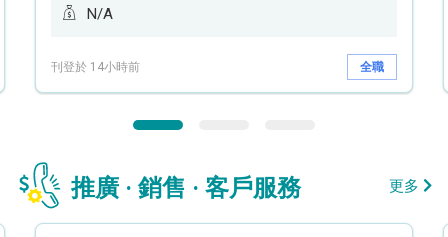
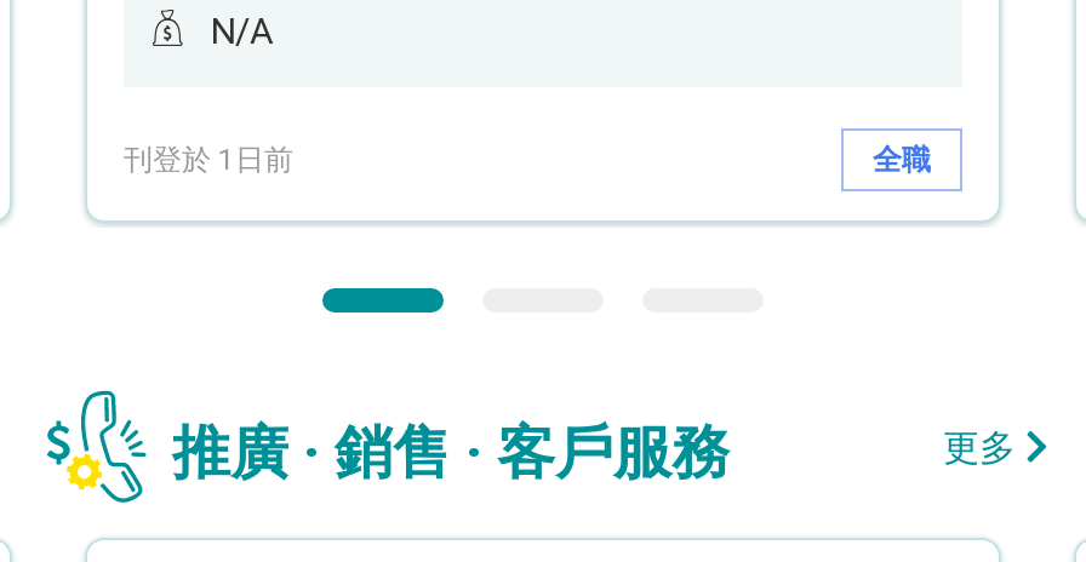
- 刊登於 14小時前
+ 刊登於 1日前
